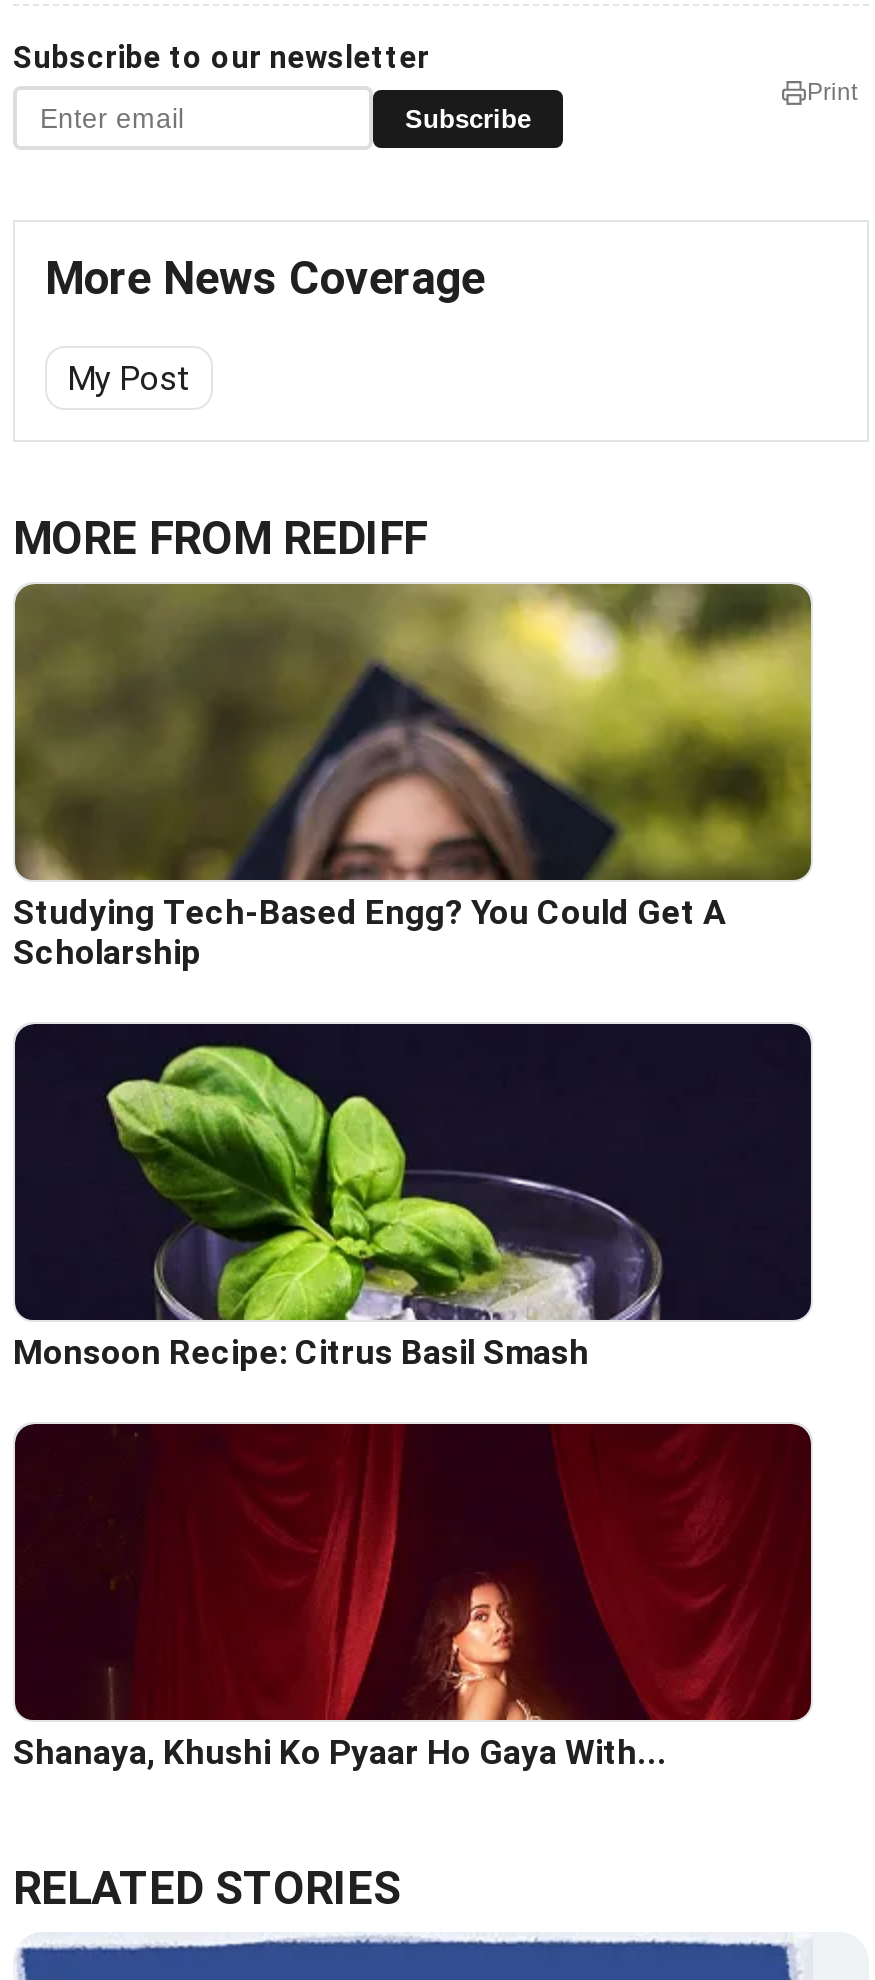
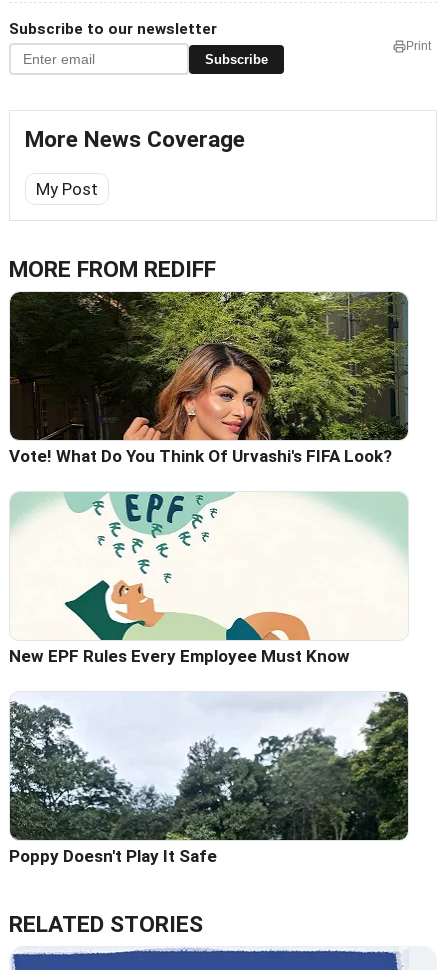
- [image]
- Studying Tech-Based Engg? You Could Get A
- Scholarship
+ [image]
+ Vote! What Do You Think Of Urvashi's FIFA Look?

- [image]
- Monsoon Recipe: Citrus Basil Smash
+ [image]
+ New EPF Rules Every Employee Must Know

- [image]
- Shanaya, Khushi Ko Pyaar Ho Gaya With...
+ [image]
+ Poppy Doesn't Play It Safe
